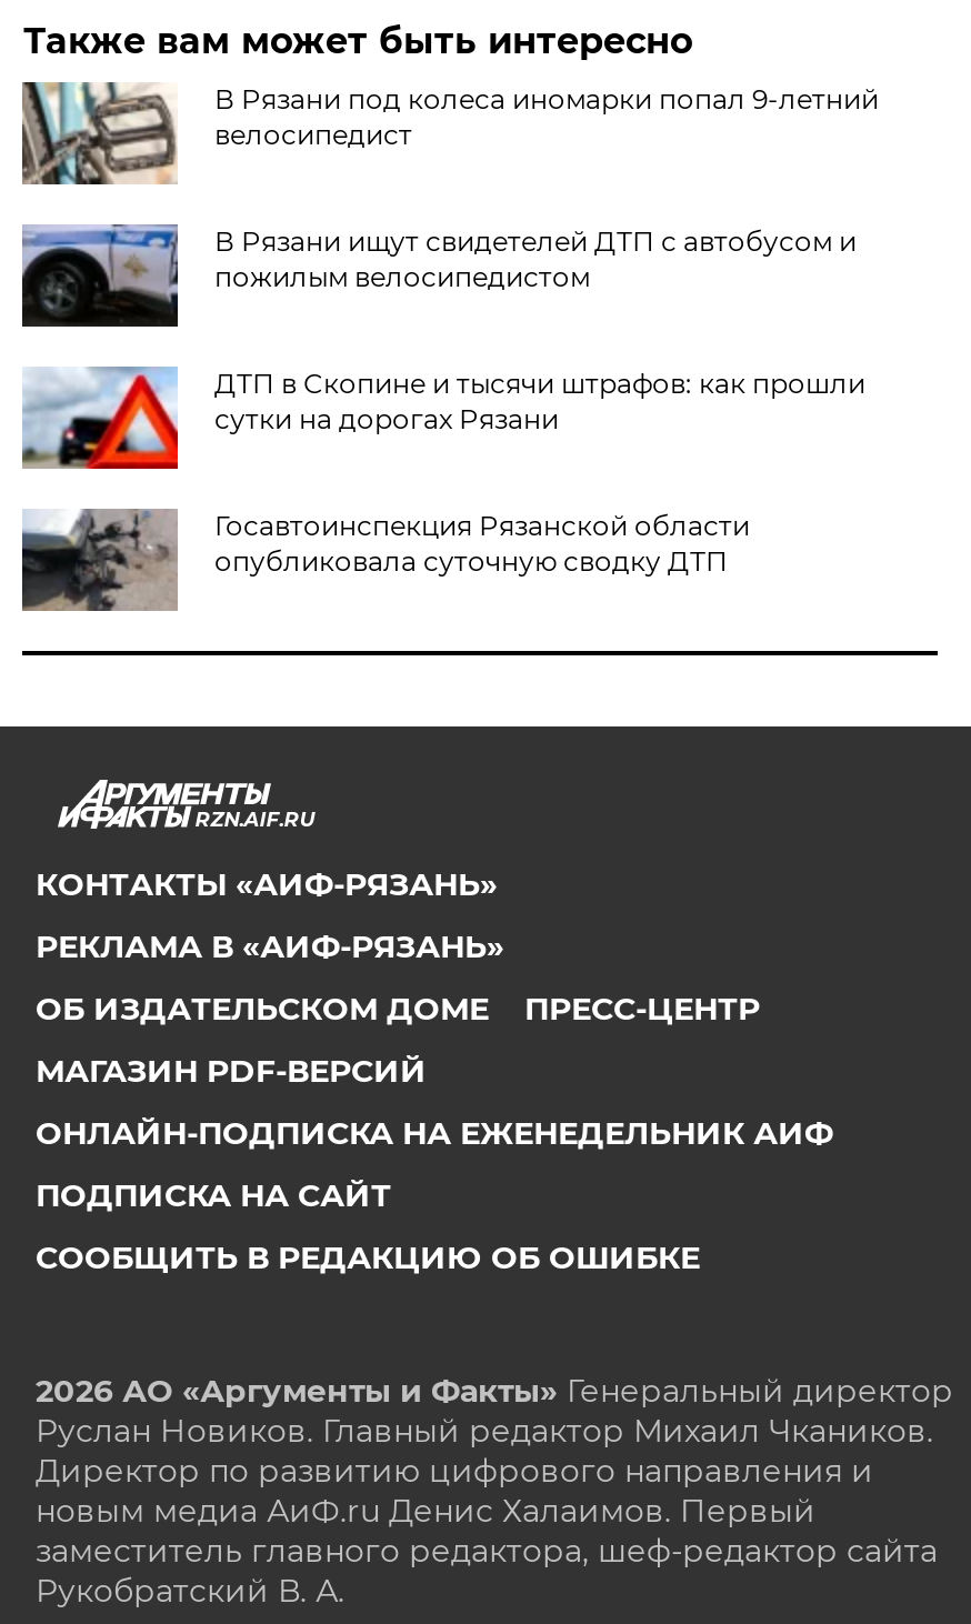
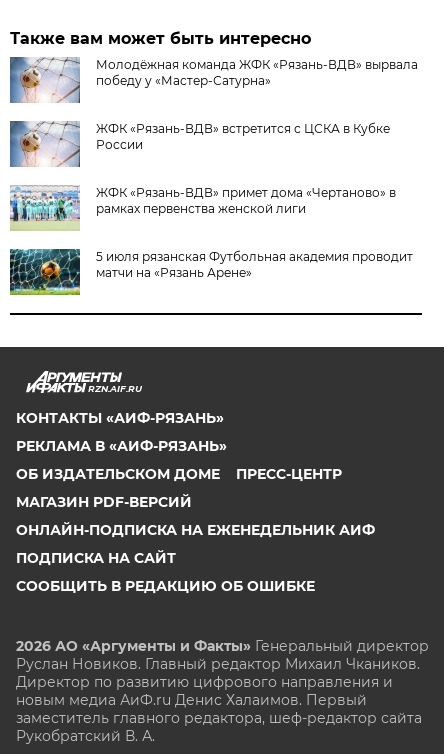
- [image]
- В Рязани под колеса иномарки попал 9-летний
- велосипедист
+ [image]
+ Молодёжная команда ЖФК «Рязань-ВДВ» вырвала
+ победу у «Мастер-Сатурна»

- [image]
- В Рязани ищут свидетелей ДТП с автобусом и
- пожилым велосипедистом
+ [image]
+ ЖФК «Рязань-ВДВ» встретится с ЦСКА в Кубке
+ России

- [image]
- ДТП в Скопине и тысячи штрафов: как прошли
- сутки на дорогах Рязани
+ [image]
+ ЖФК «Рязань-ВДВ» примет дома «Чертаново» в
+ рамках первенства женской лиги

- [image]
- Госавтоинспекция Рязанской области
- опубликовала суточную сводку ДТП
+ [image]
+ 5 июля рязанская Футбольная академия проводит
+ матчи на «Рязань Арене»
